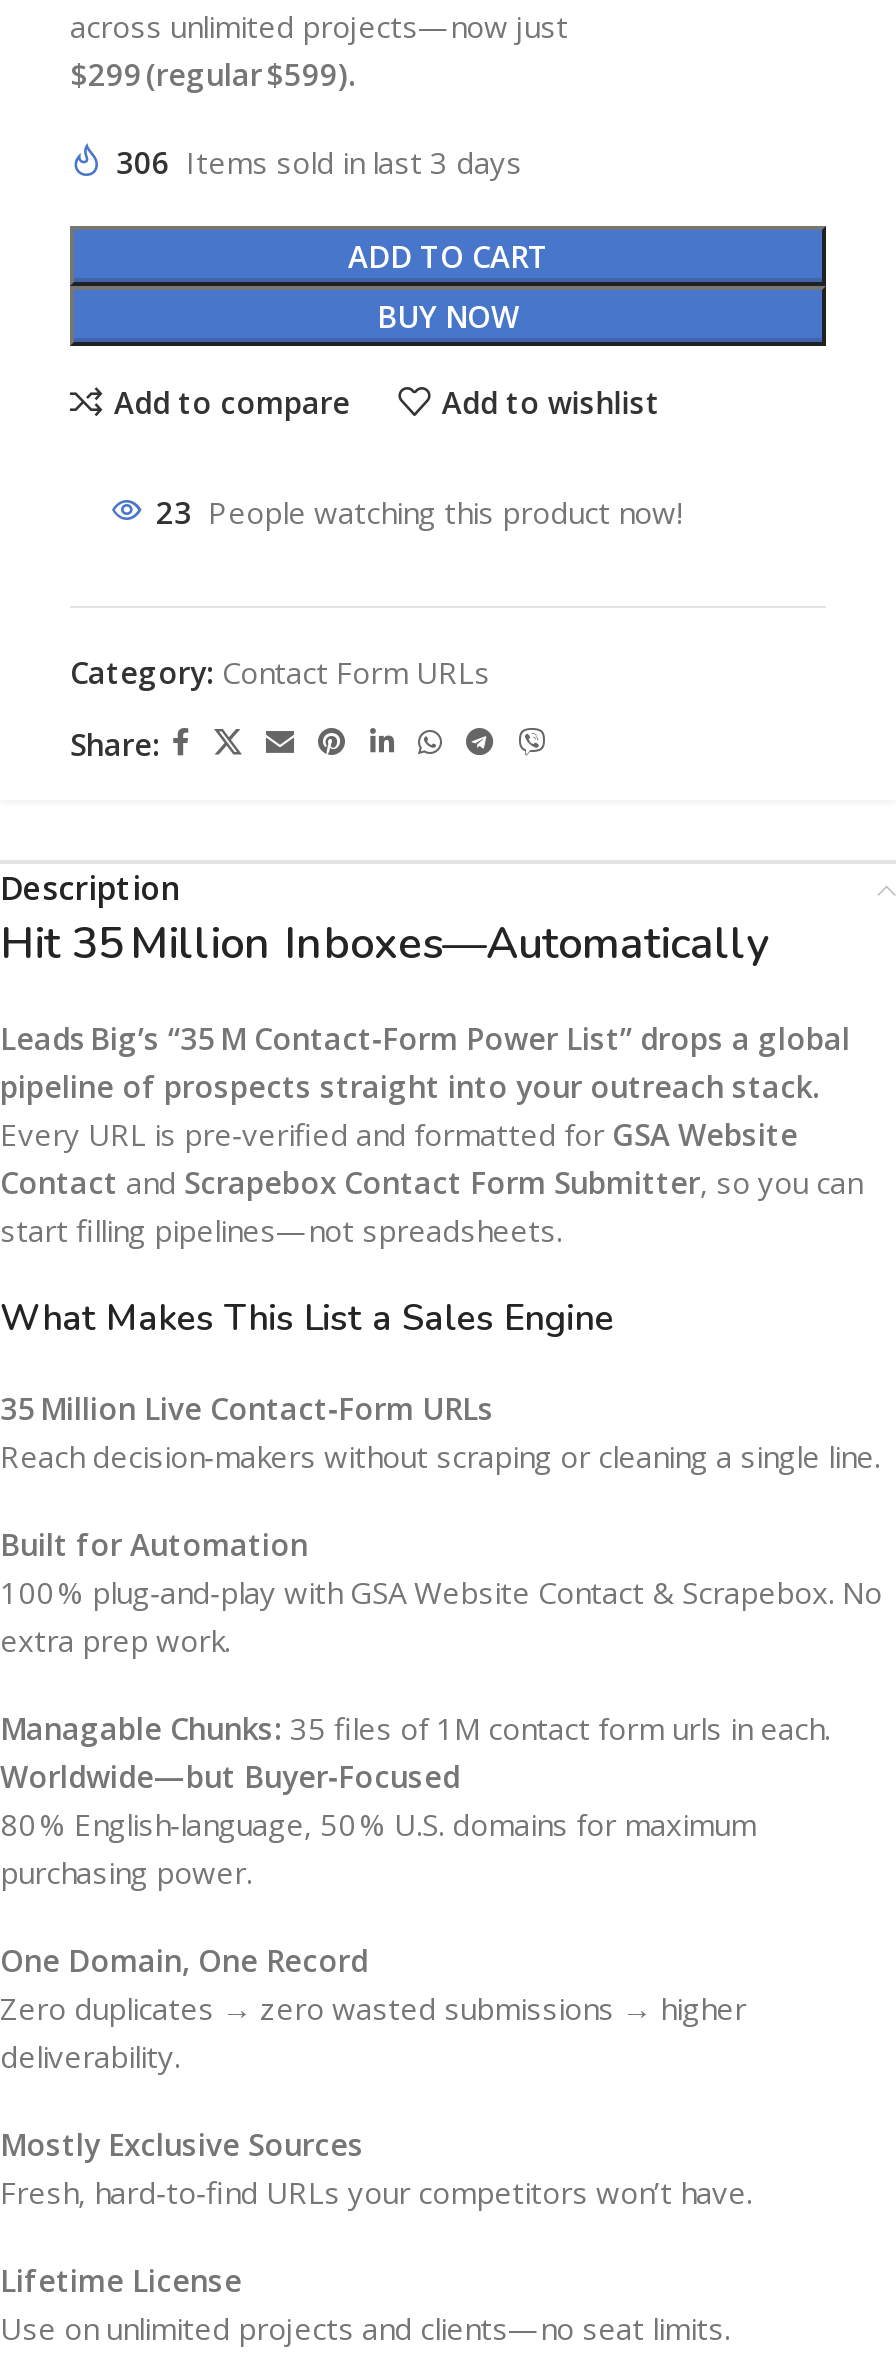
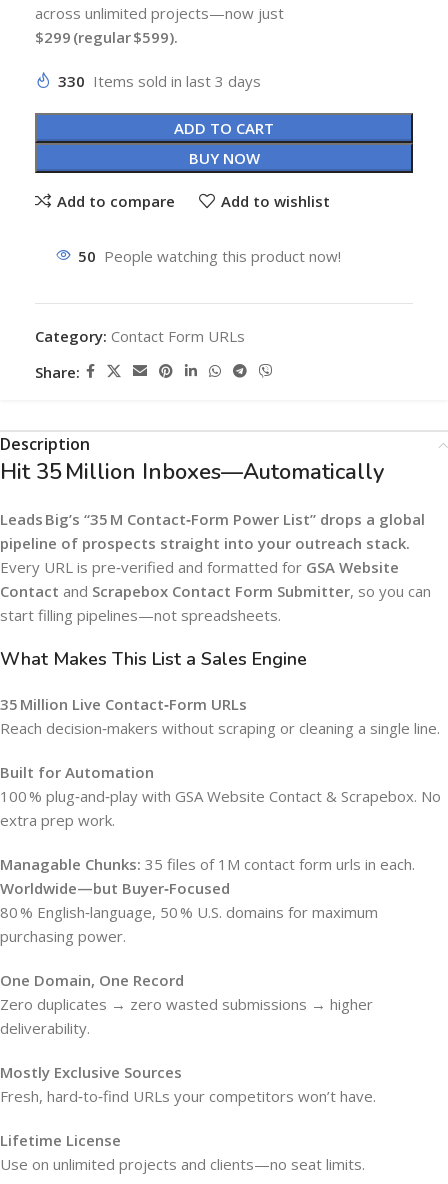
- 306 Items sold in last 3 days
+ 330 Items sold in last 3 days

- 23 People watching this product now!
+ 50 People watching this product now!
